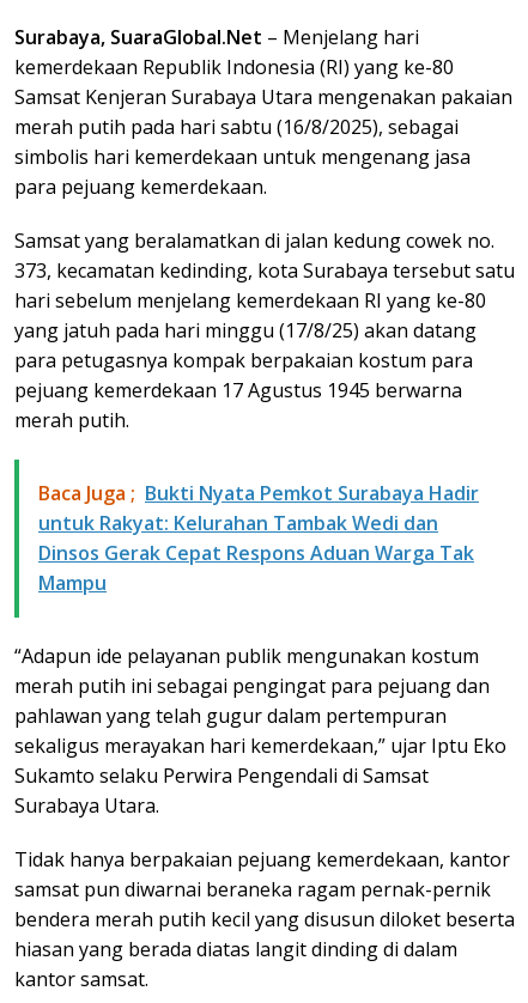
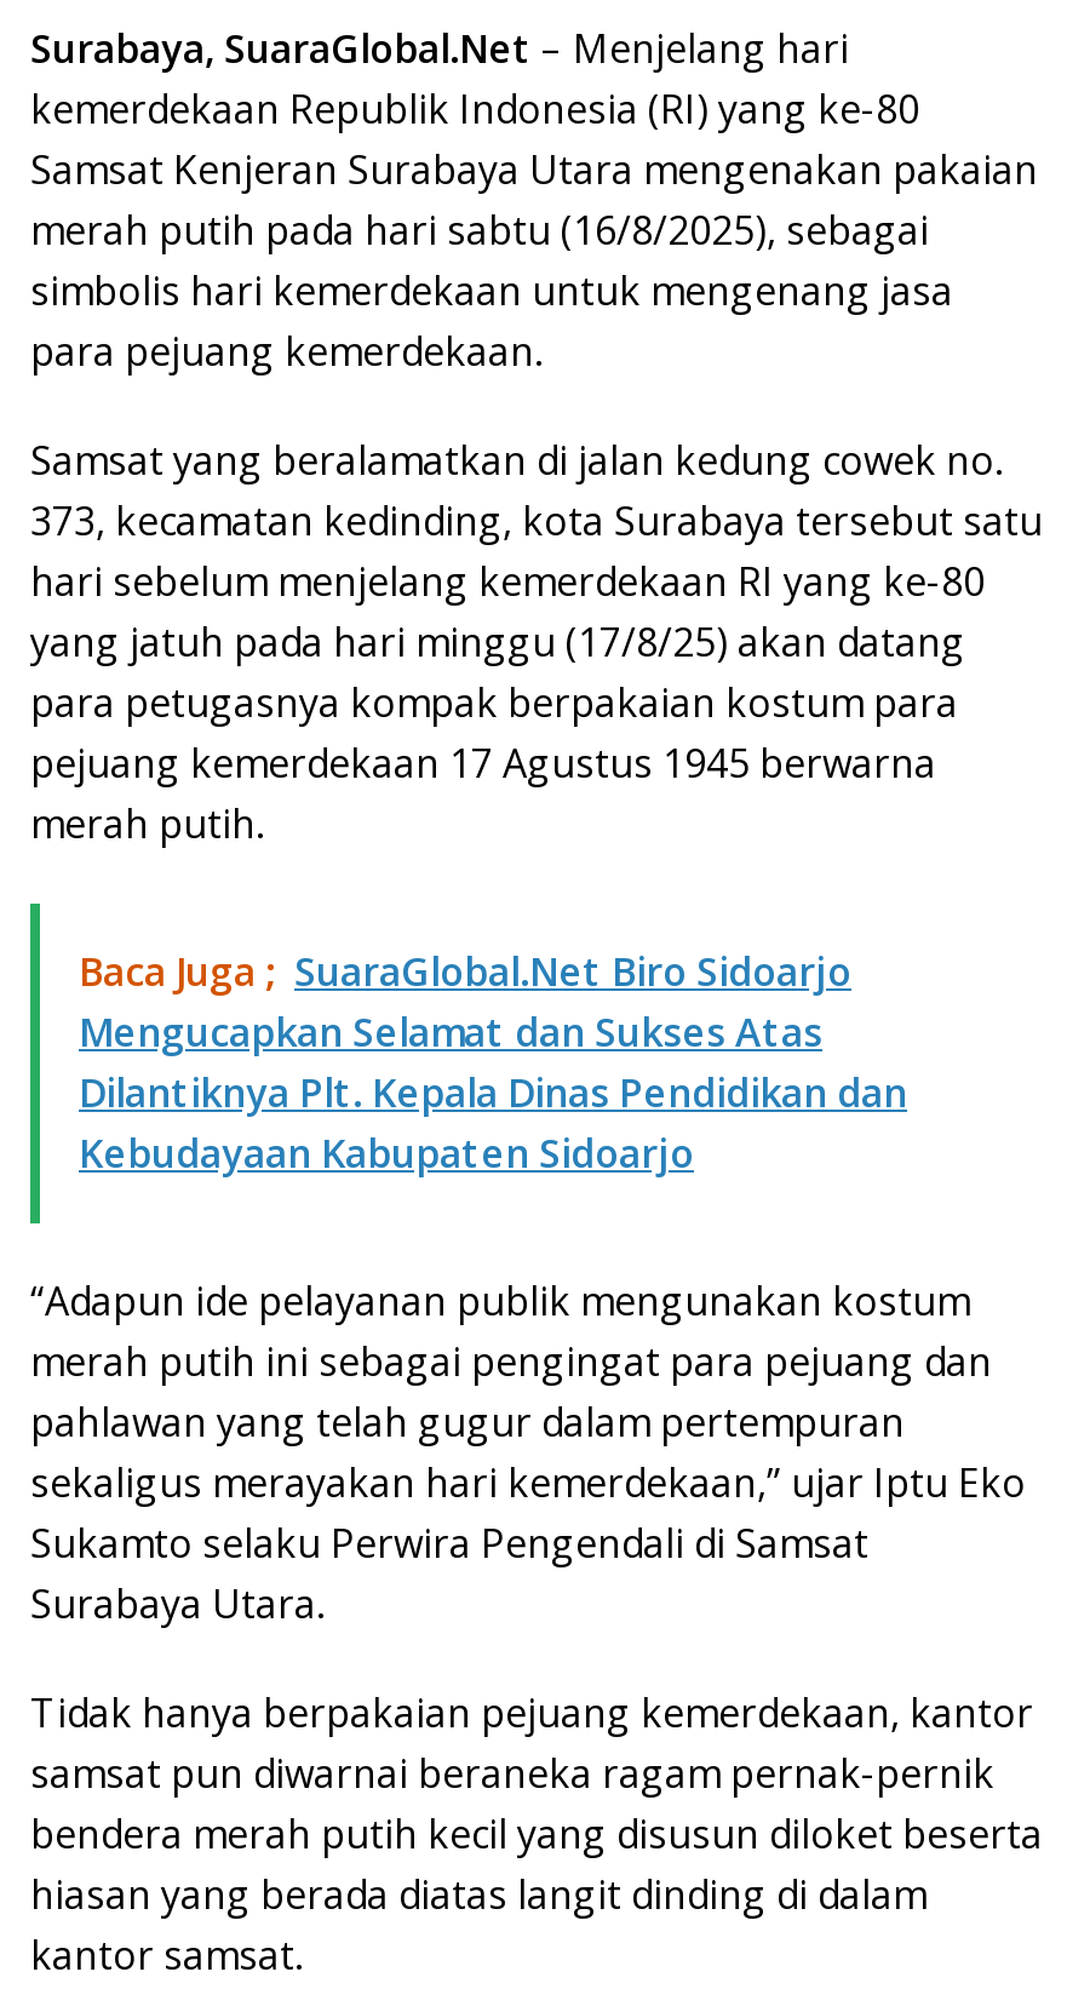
- Baca Juga ; Bukti Nyata Pemkot Surabaya Hadir
- untuk Rakyat: Kelurahan Tambak Wedi dan
- Dinsos Gerak Cepat Respons Aduan Warga Tak
- Mampu
+ Baca Juga ; SuaraGlobal.Net Biro Sidoarjo
+ Mengucapkan Selamat dan Sukses Atas
+ Dilantiknya Plt. Kepala Dinas Pendidikan dan
+ Kebudayaan Kabupaten Sidoarjo
